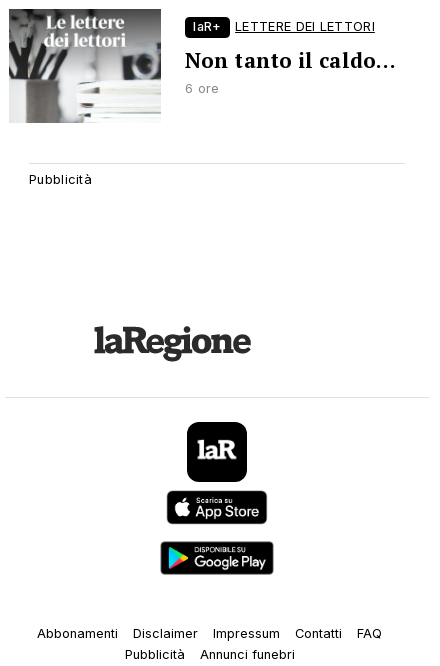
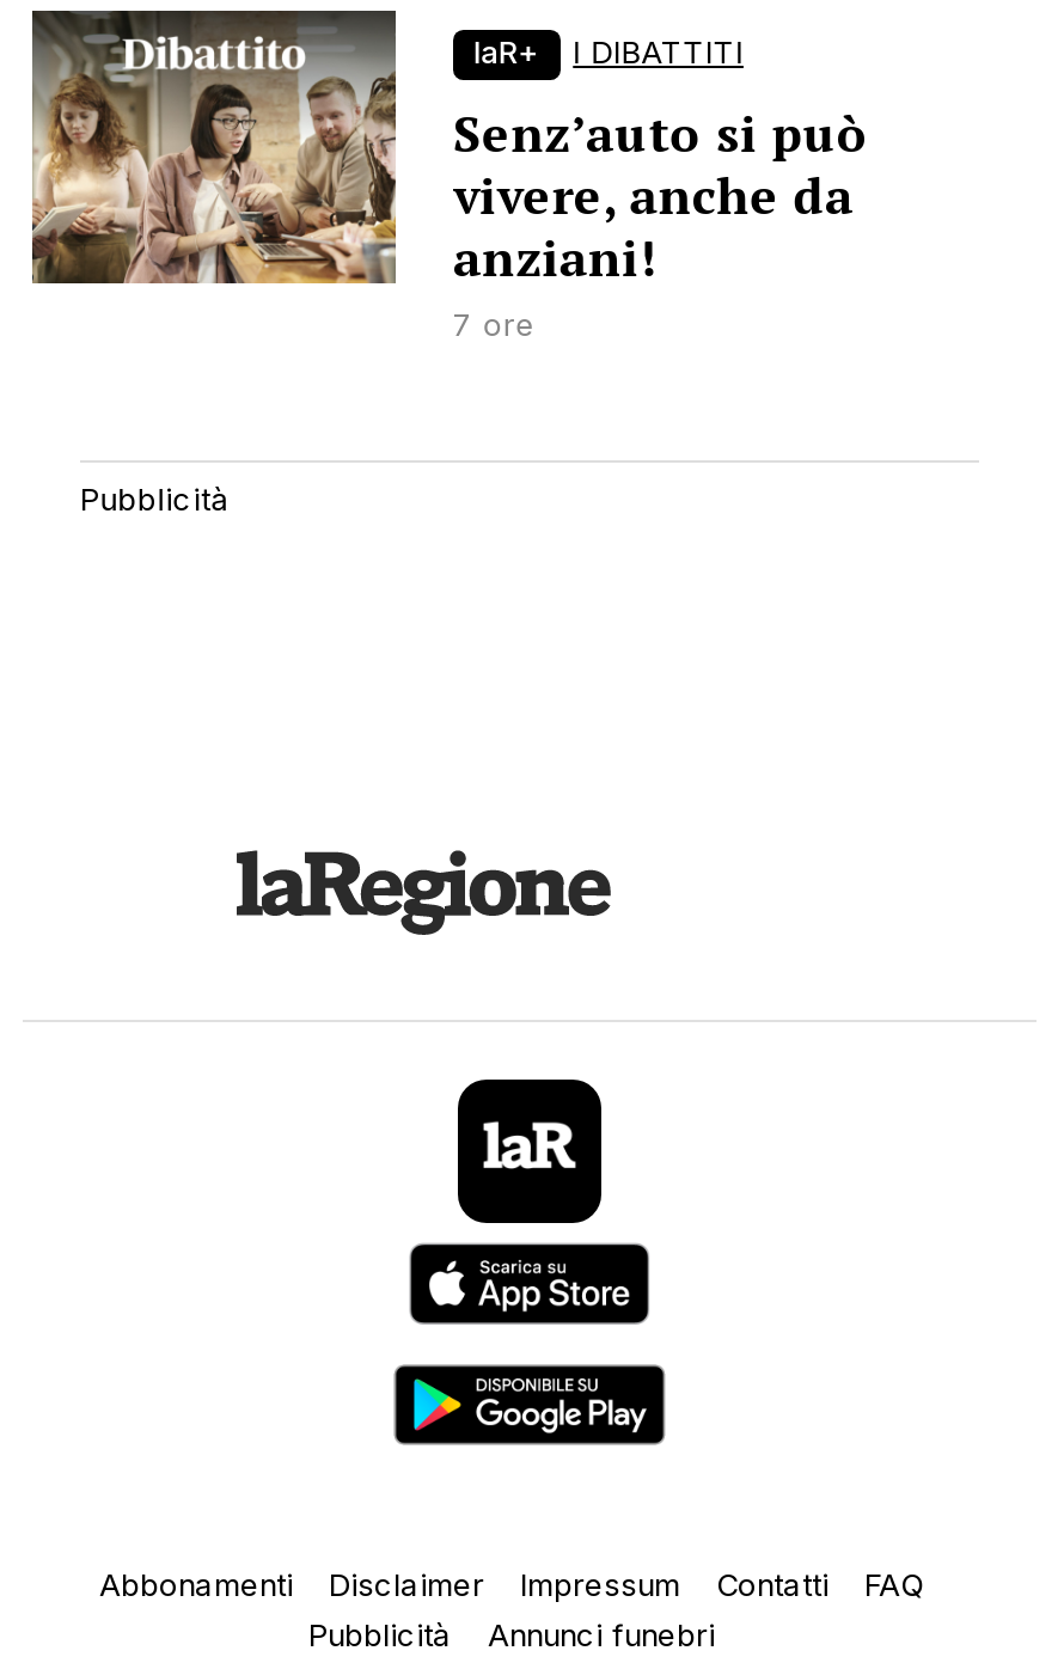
- [image]
- LETTERE DEI LETTORI
- Non tanto il caldo…
- 6 ore
+ [image]
+ I DIBATTITI
+ Senz’auto si può
+ vivere, anche da
+ anziani!
+ 7 ore
